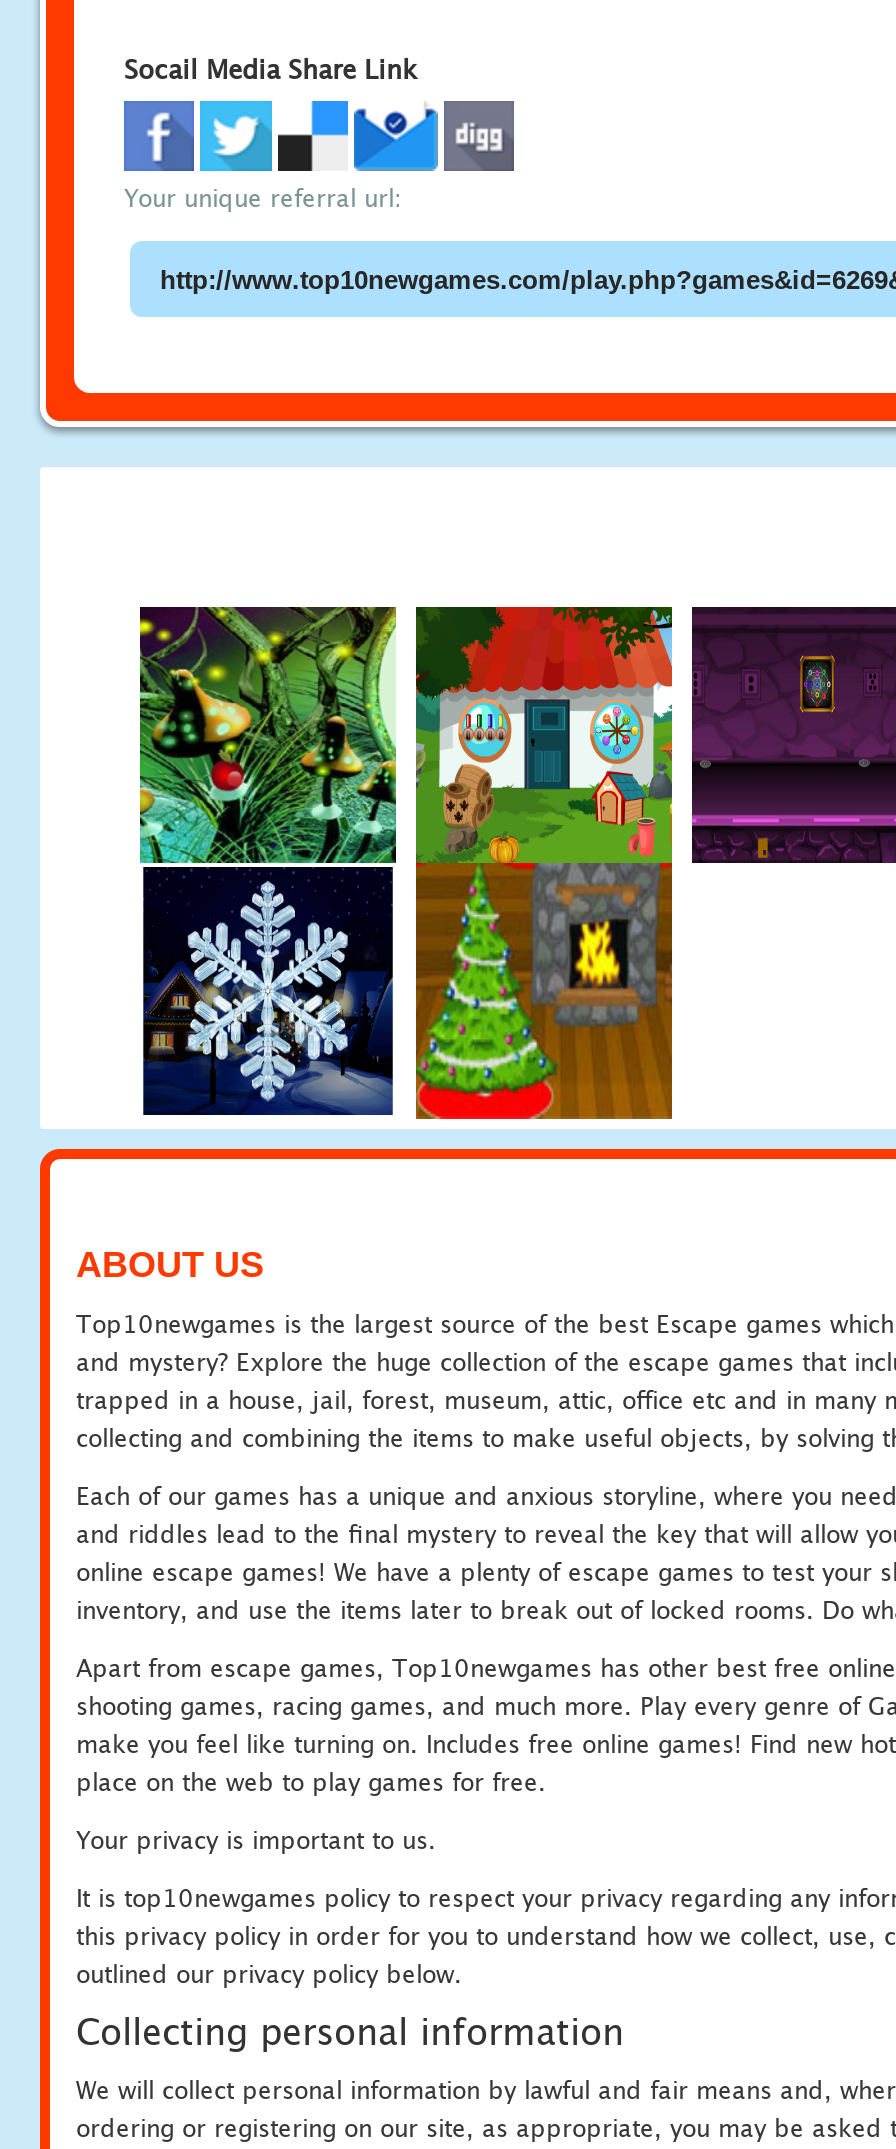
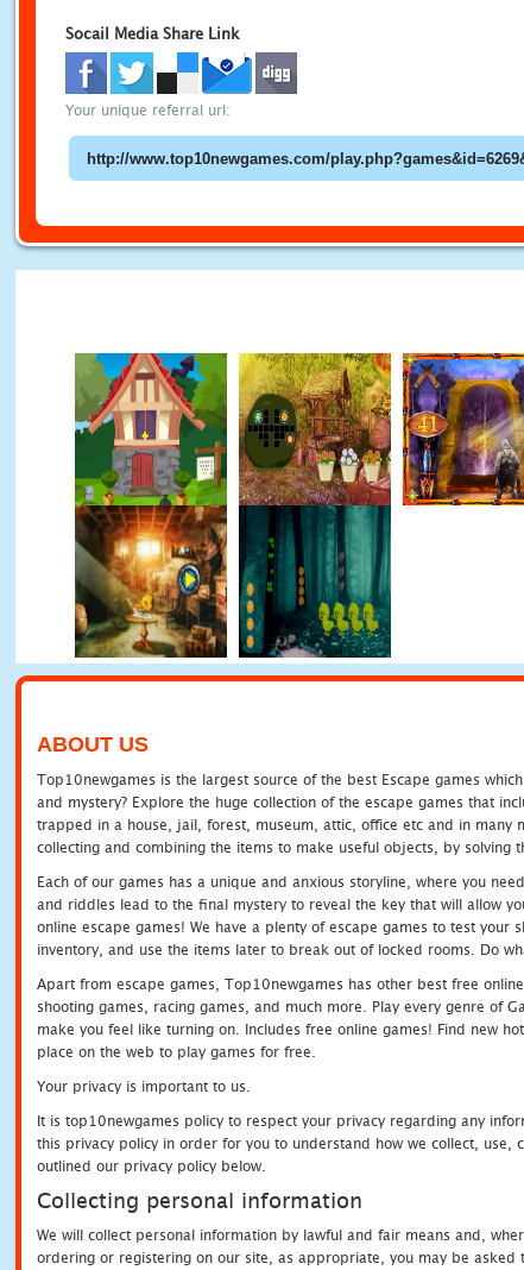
- [image]
+ [image]

- [image]
+ [image]

- [image]
+ [image]
